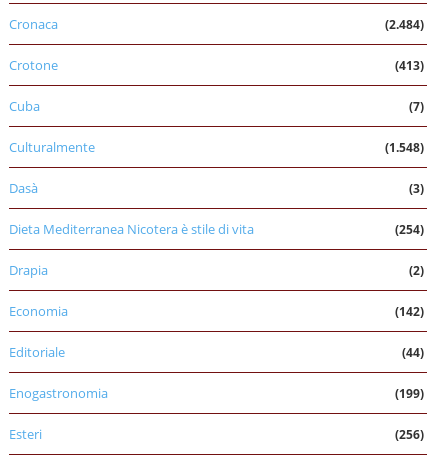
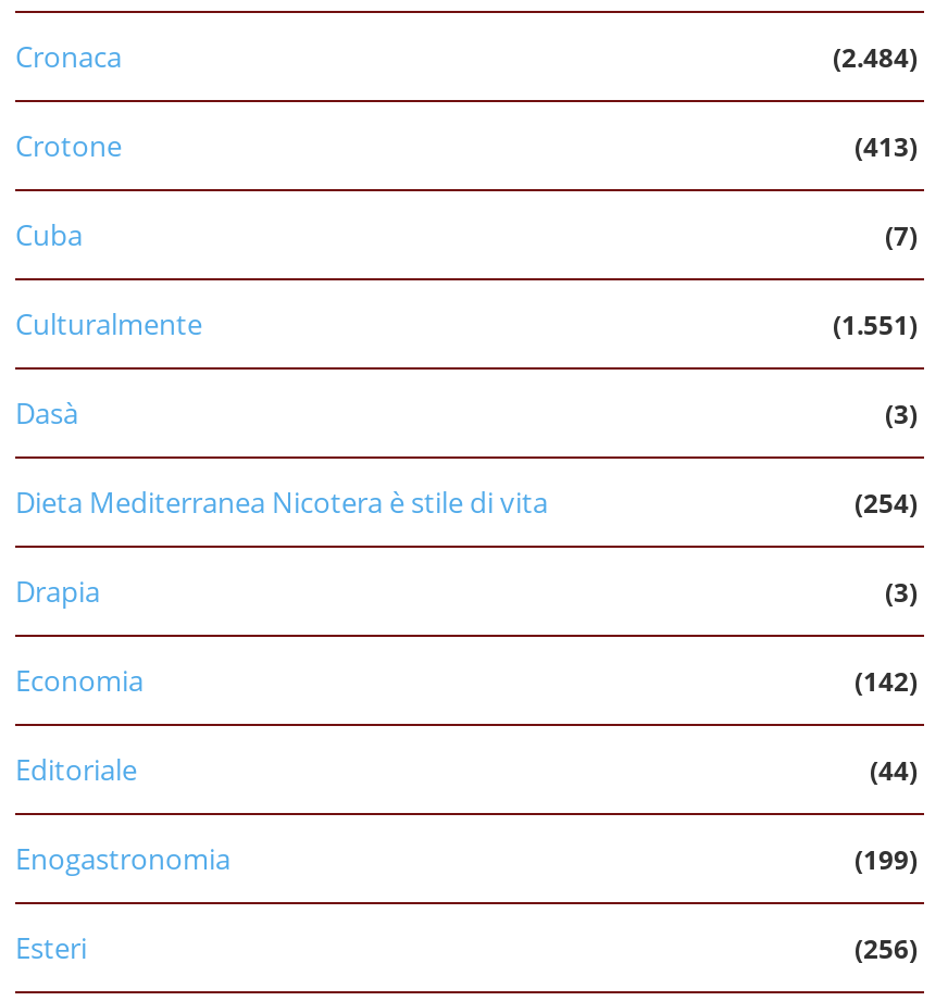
- (1.548)
+ (1.551)

- (2)
+ (3)
